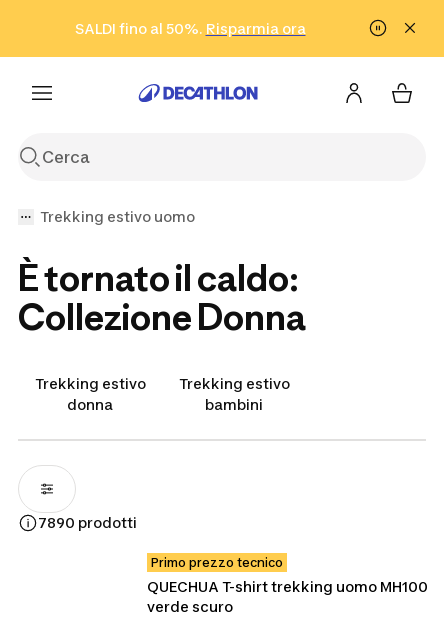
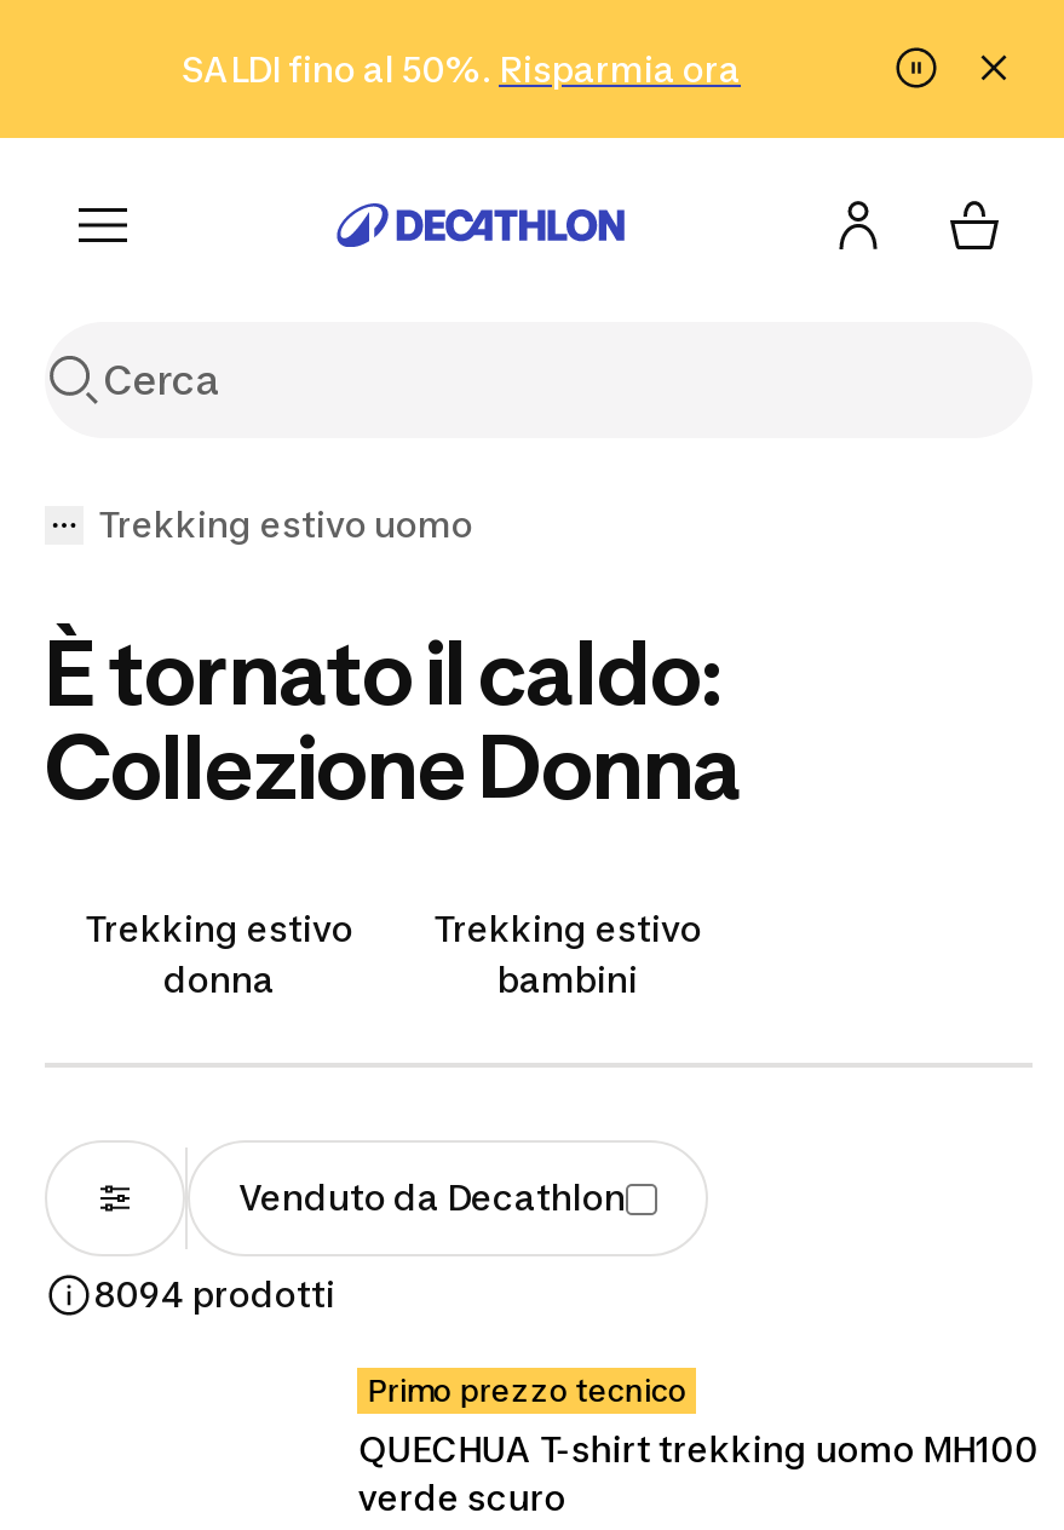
- 7890 prodotti
+ Venduto da Decathlon
+ 8094 prodotti
